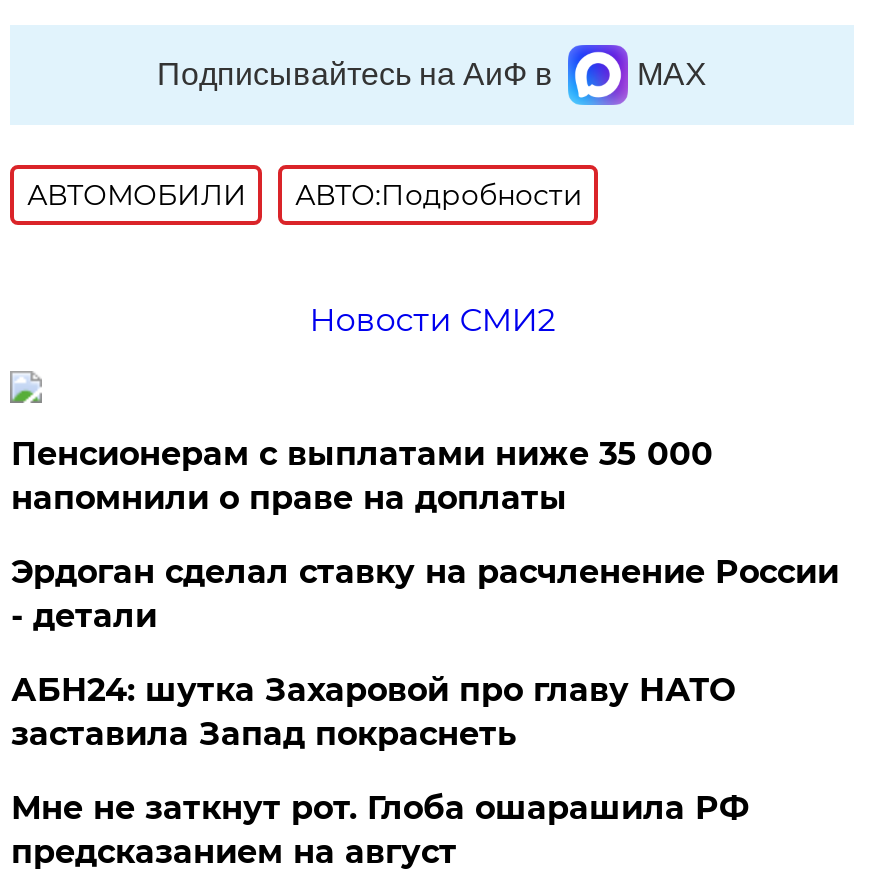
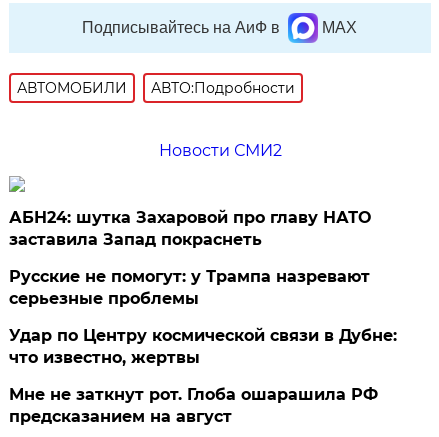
- Пенсионерам с выплатами ниже 35 000
- напомнили о праве на доплаты
- Эрдоган сделал ставку на расчленение России
- - детали

moved up: АБН24: шутка Захаровой про главу НАТО | заставила Запад покраснеть

+ Русские не помогут: у Трампа назревают
+ серьезные проблемы
+ Удар по Центру космической связи в Дубне:
+ что известно, жертвы
